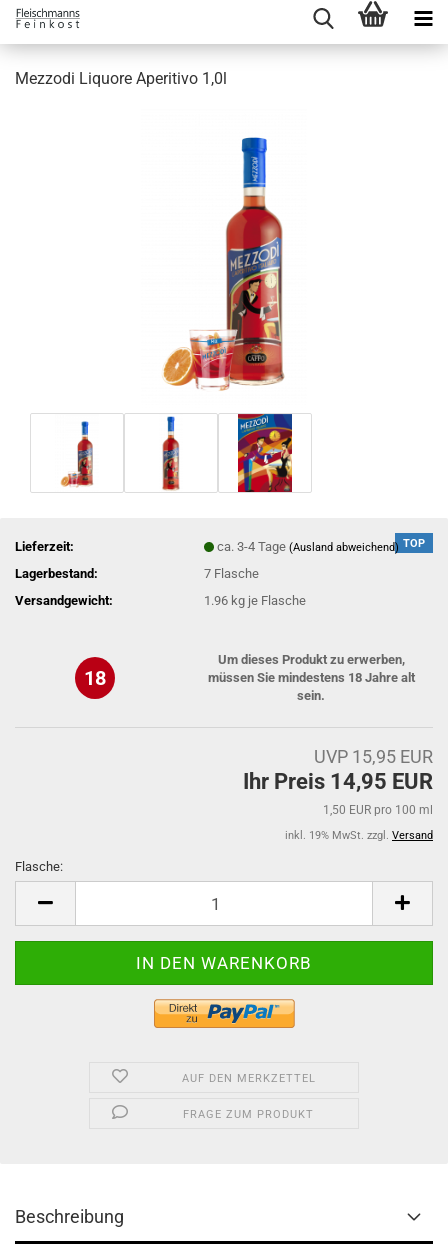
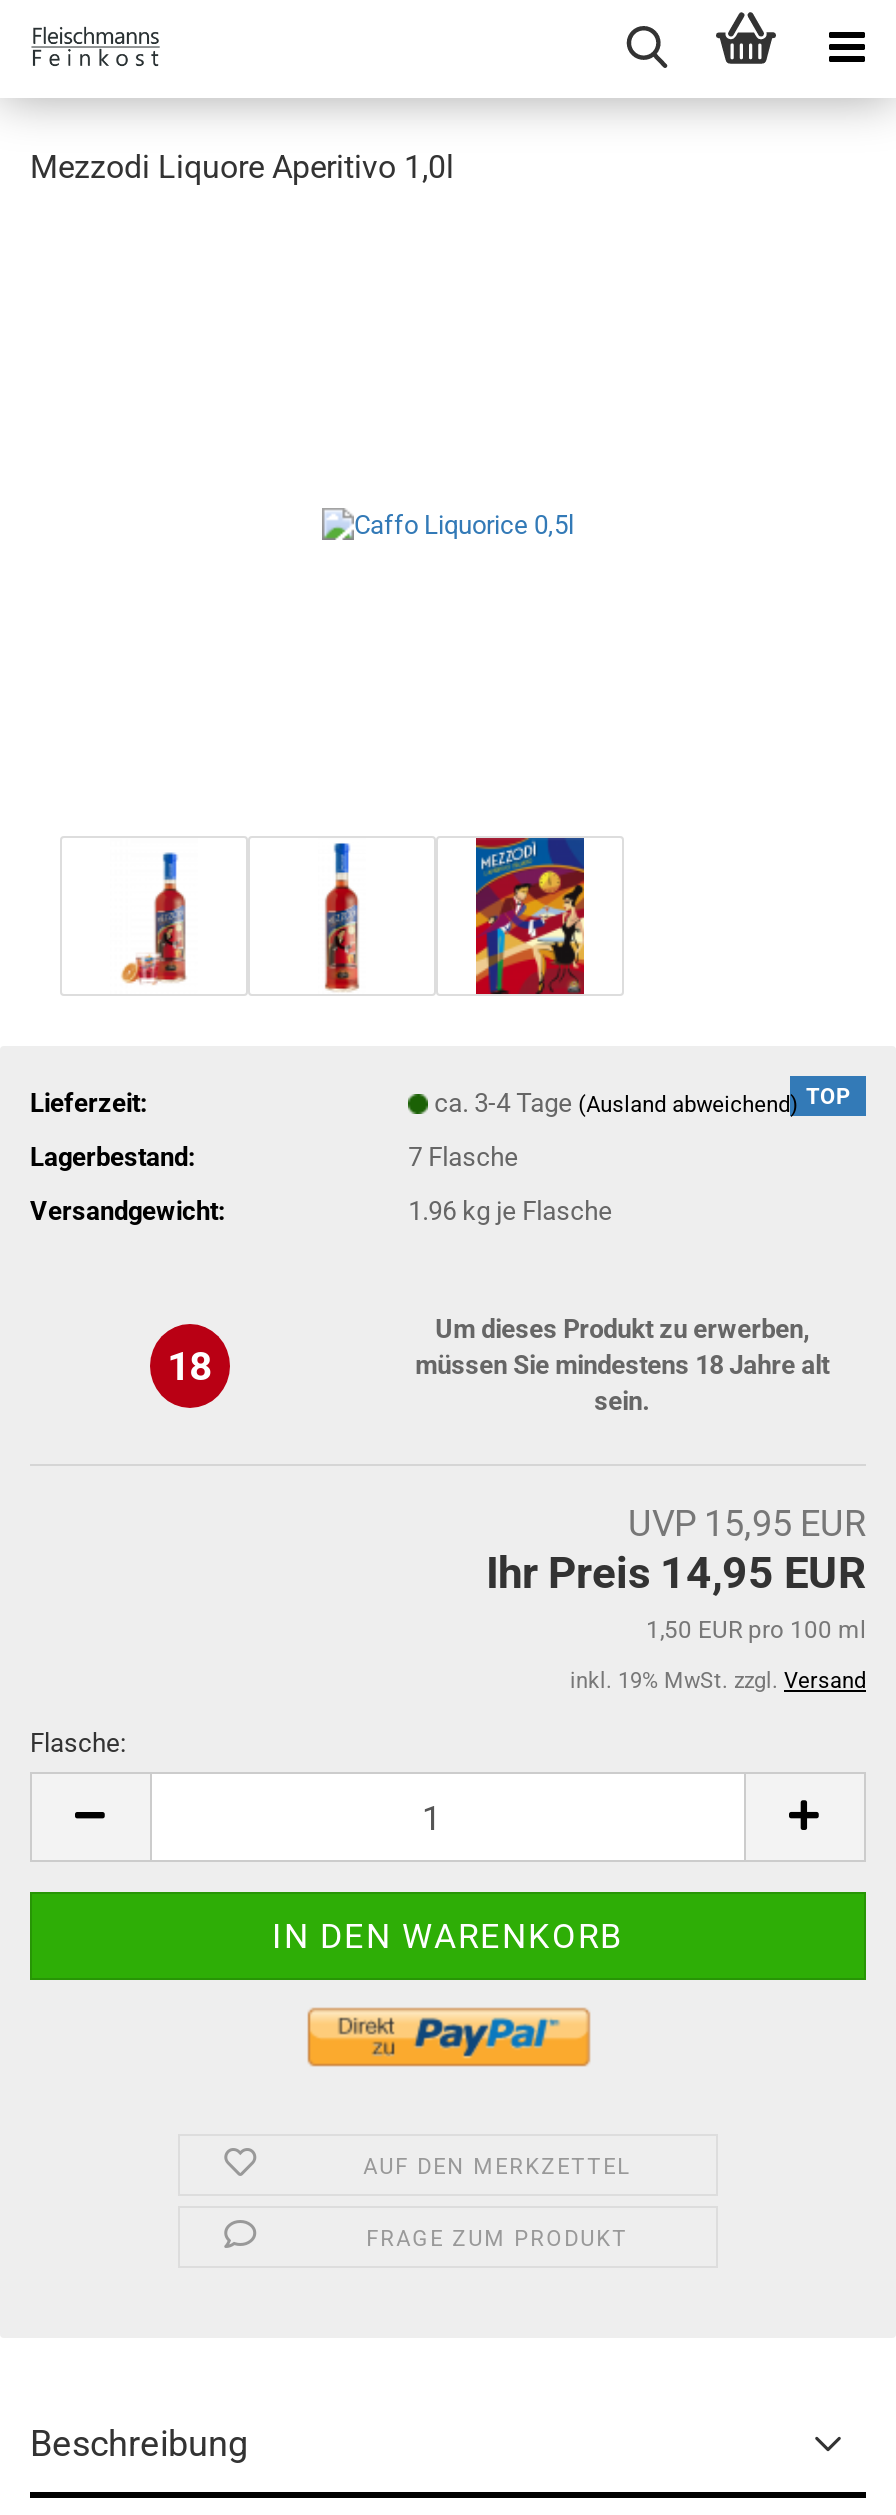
- [image]
